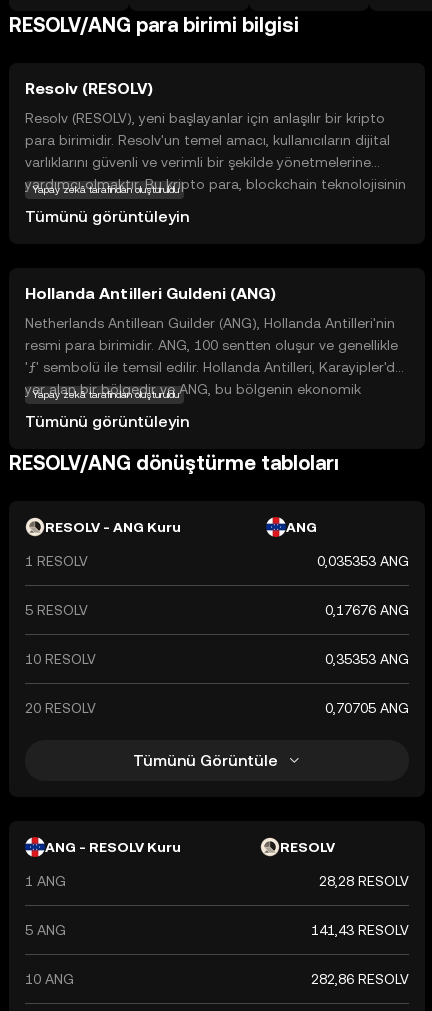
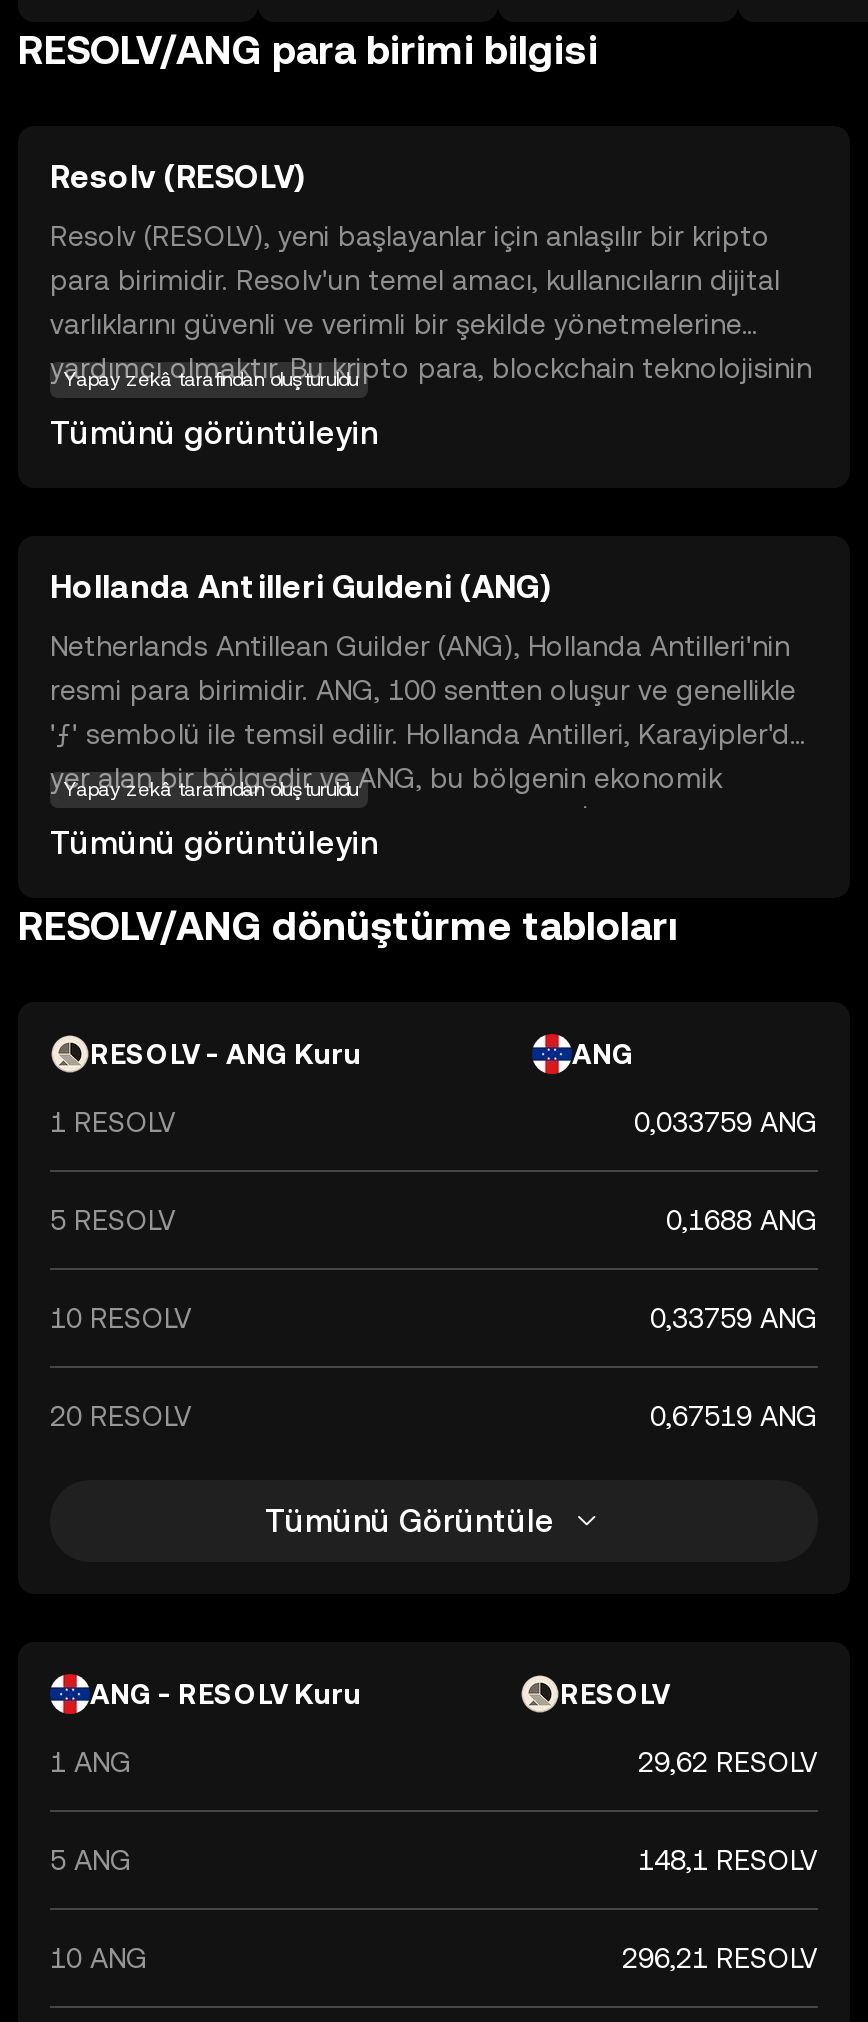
- 0,035353 ANG
+ 0,033759 ANG

- 0,17676 ANG
+ 0,1688 ANG

- 0,35353 ANG
+ 0,33759 ANG

- 0,70705 ANG
+ 0,67519 ANG

- 28,28 RESOLV
+ 29,62 RESOLV

- 141,43 RESOLV
+ 148,1 RESOLV

- 282,86 RESOLV
+ 296,21 RESOLV
